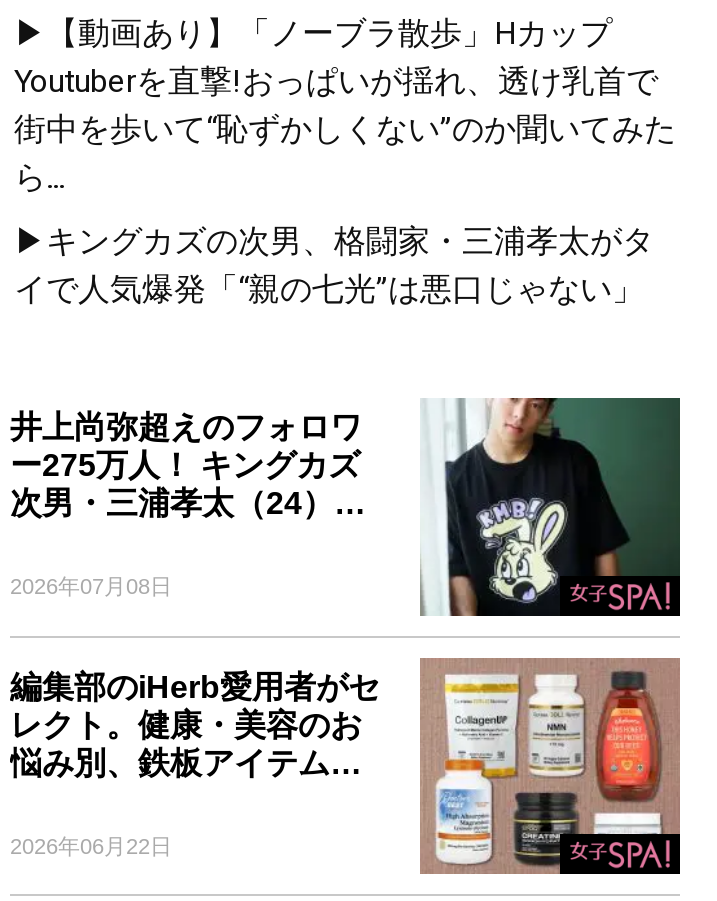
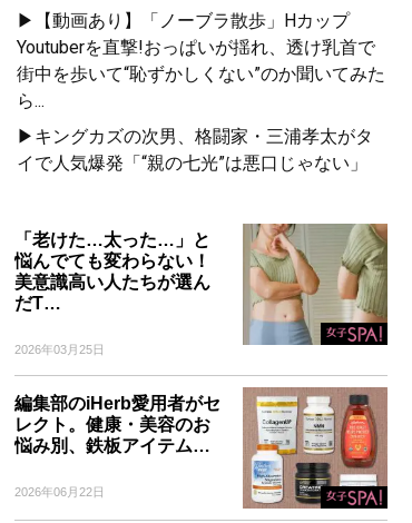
- [image]
- 井上尚弥超えのフォロワ
- ー275万人！ キングカズ
- 次男・三浦孝太（24）…
+ [image]
+ 「老けた…太った…」と
+ 悩んでても変わらない！
+ 美意識高い人たちが選ん
+ だT…

- 2026年07月08日
+ 2026年03月25日
